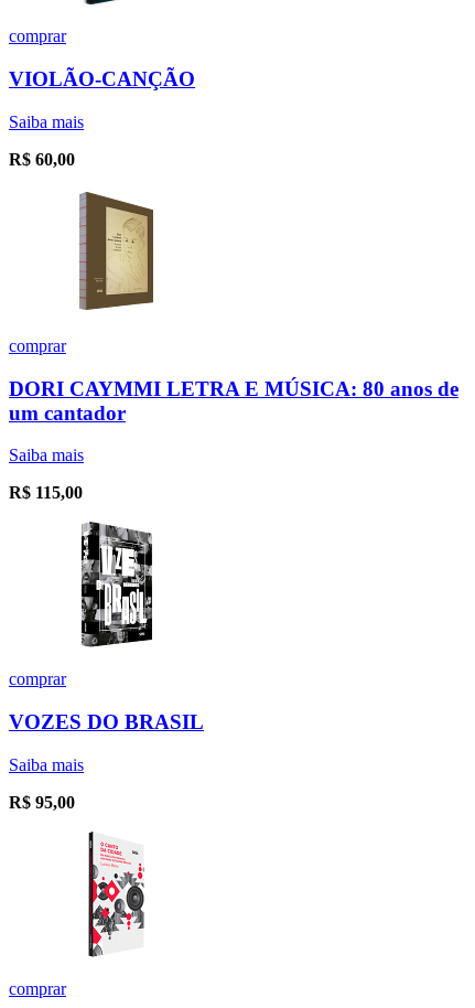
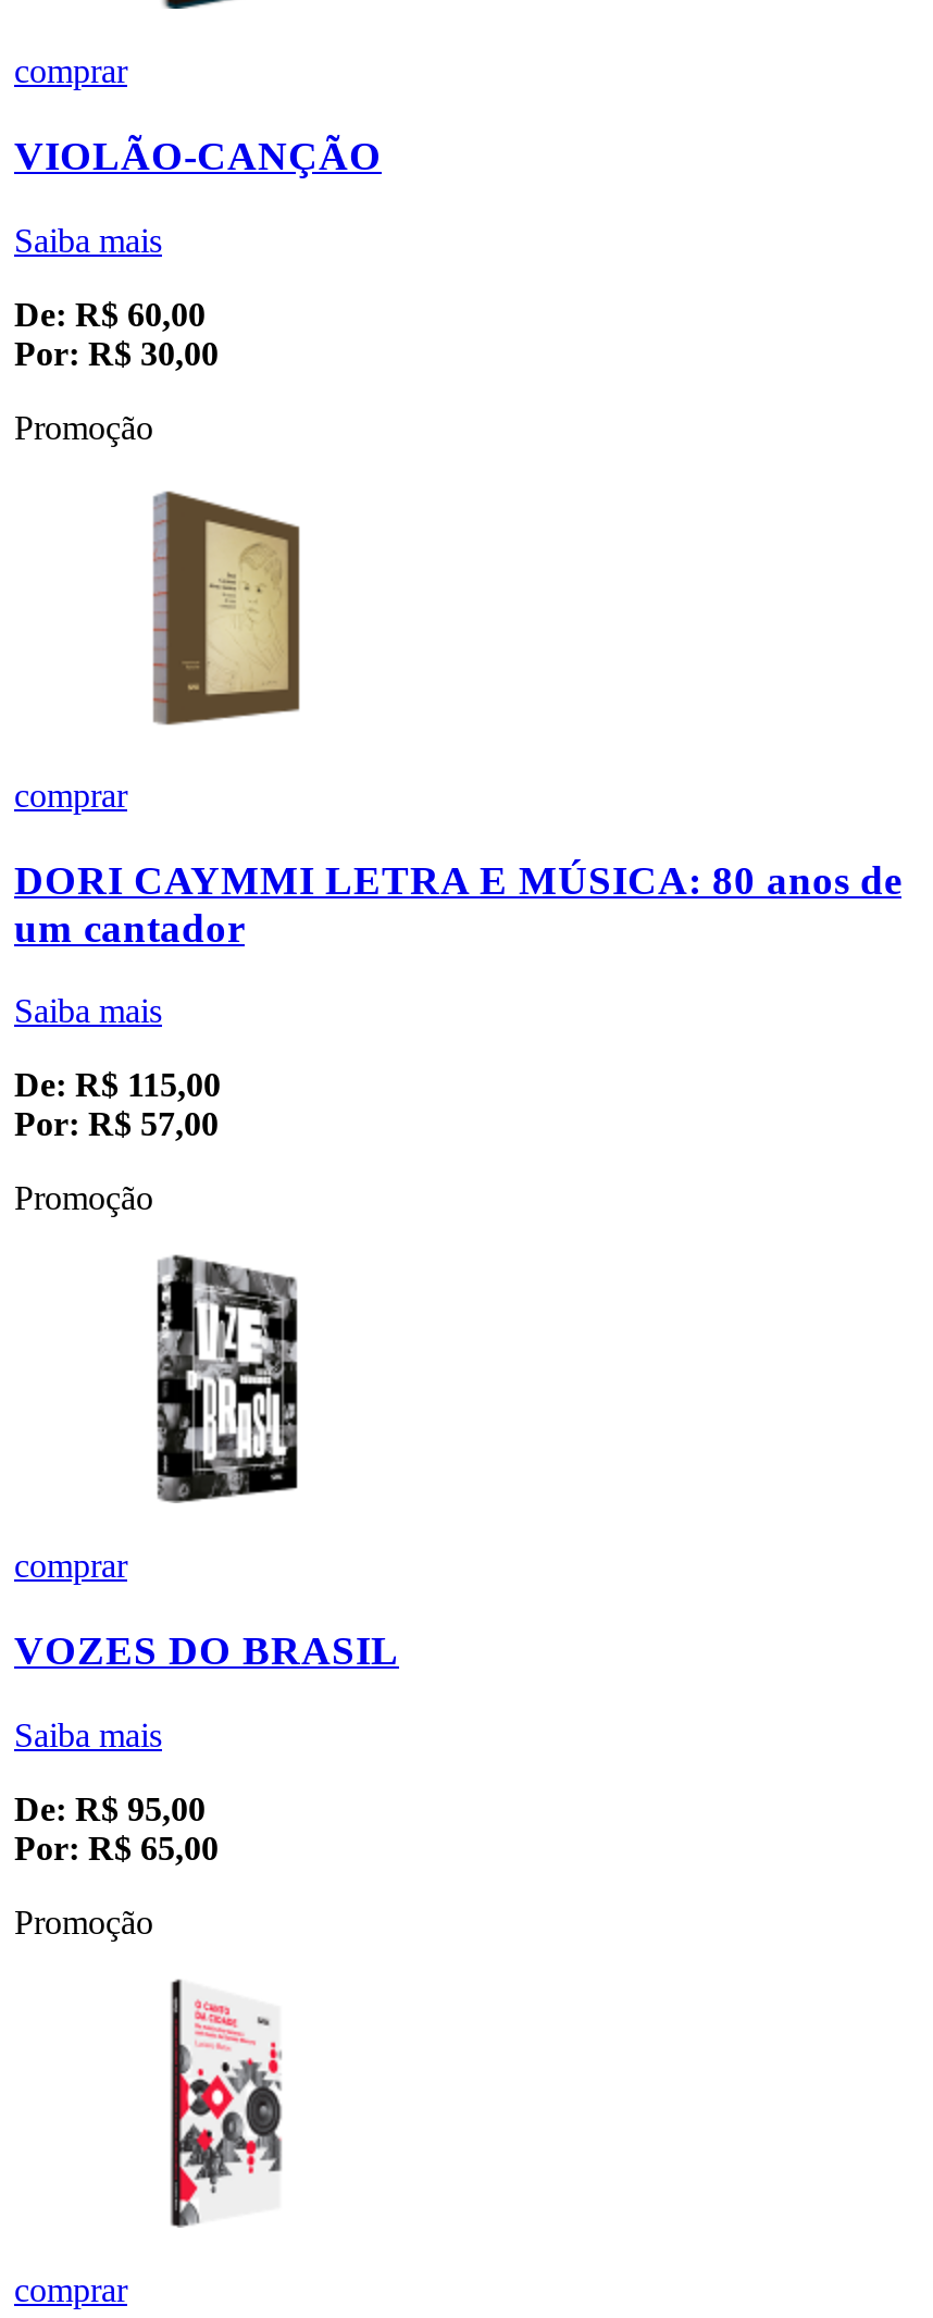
- R$60,00
+ De: R$ 60,00
+ Por: R$30,00
+ Promoção

- R$115,00
+ De: R$ 115,00
+ Por: R$57,00
+ Promoção

- R$95,00
+ De: R$ 95,00
+ Por: R$65,00
+ Promoção
